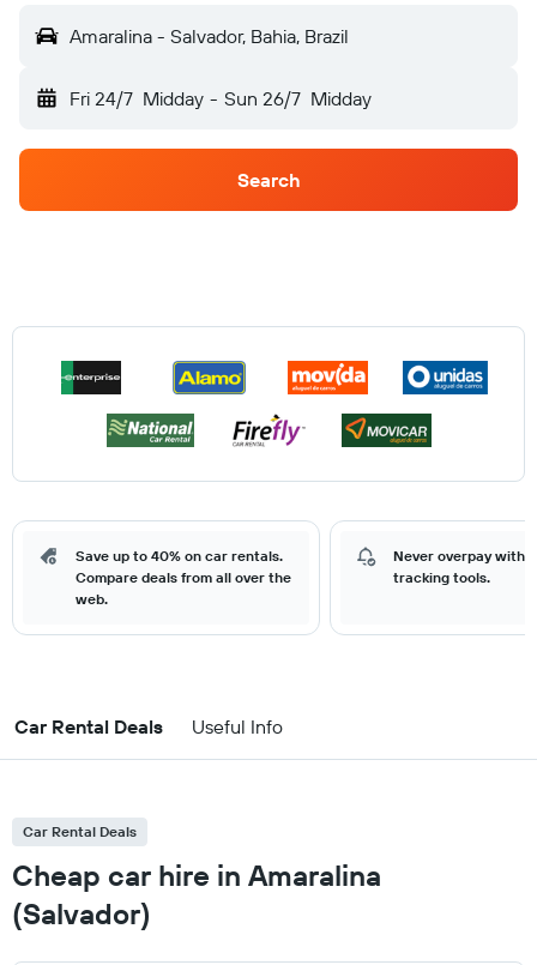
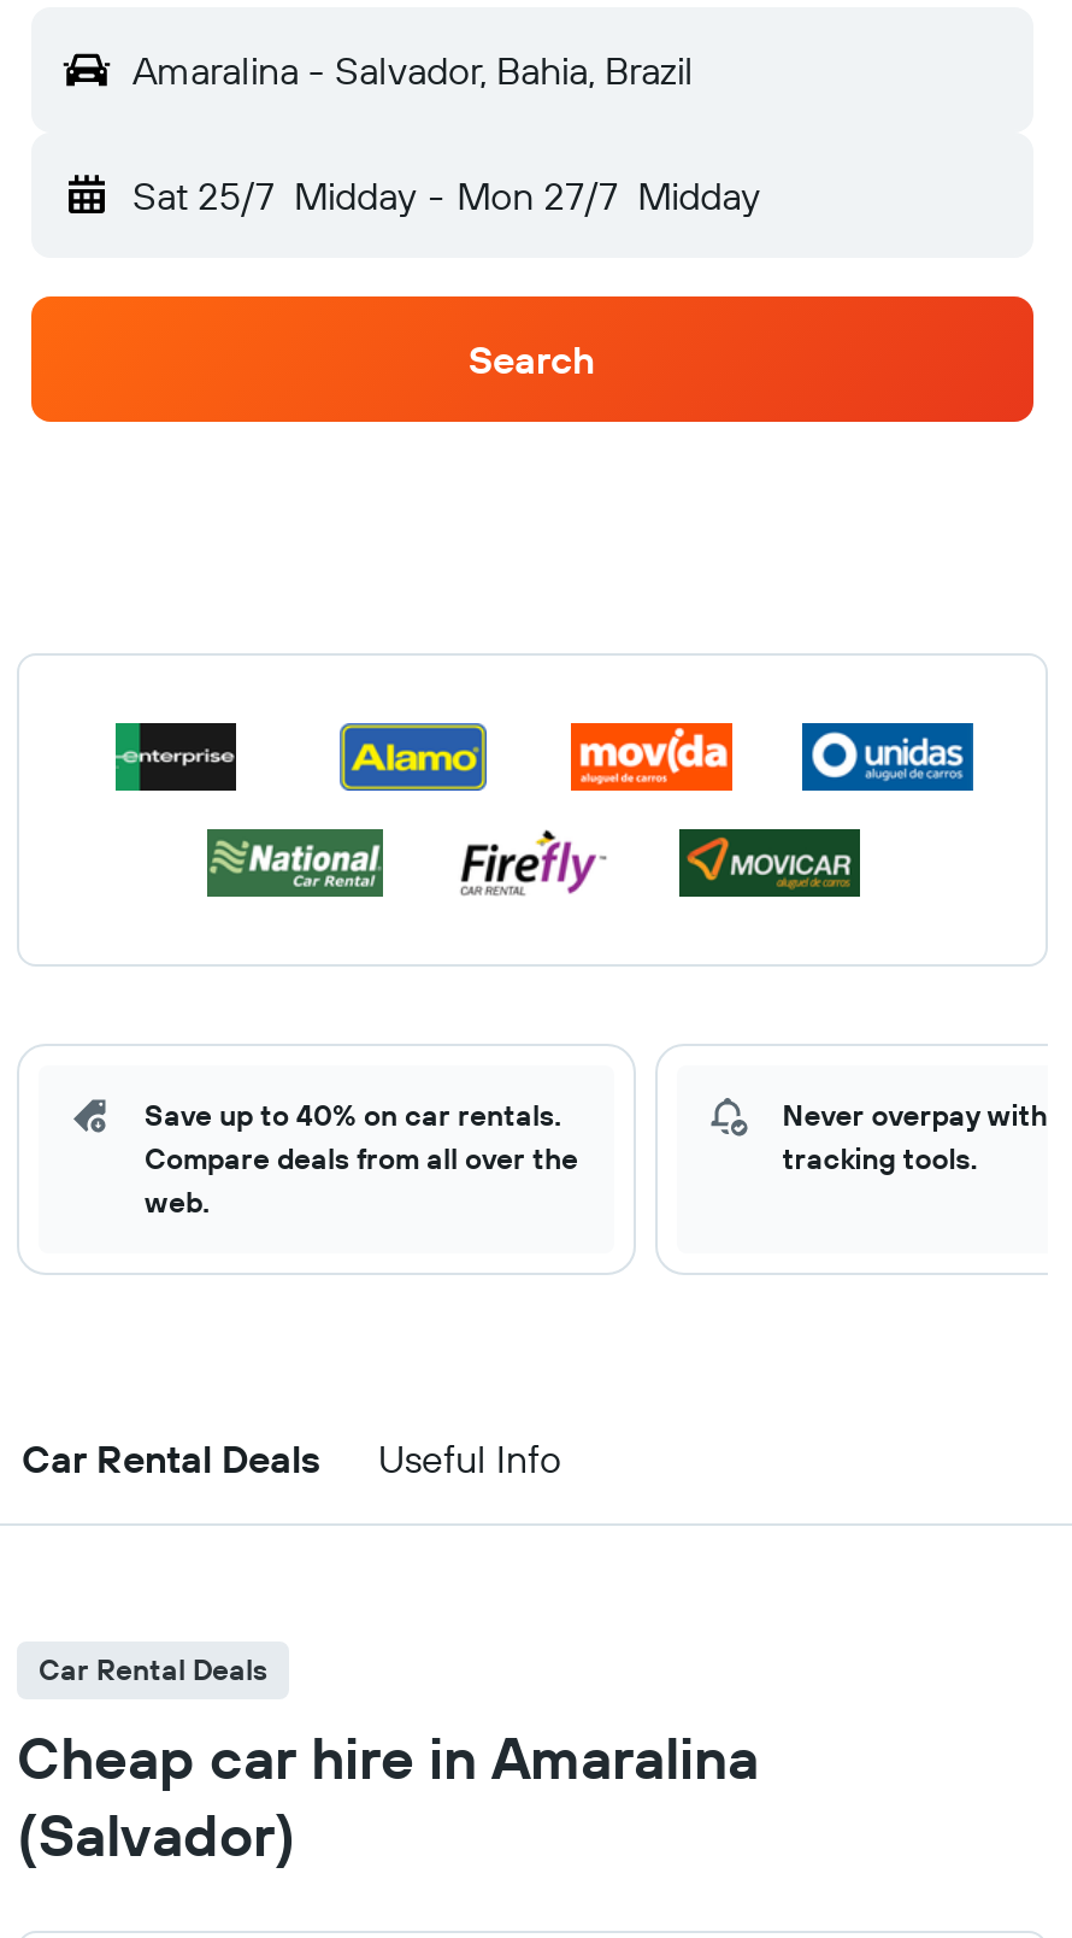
- Fri 24/7 Midday - Sun 26/7 Midday
+ Sat 25/7 Midday - Mon 27/7 Midday
